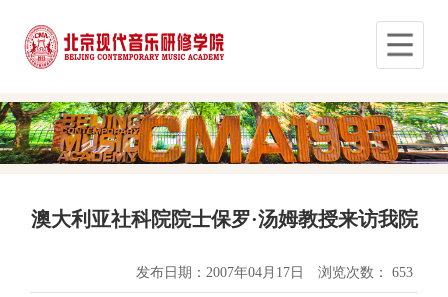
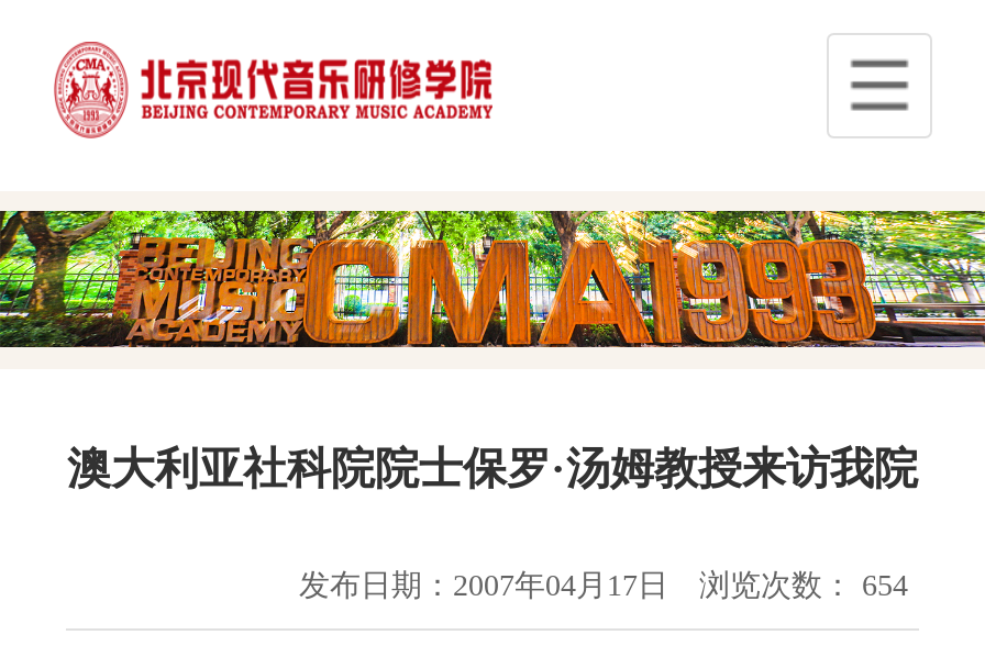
- 发布日期：2007年04月17日 浏览次数：653
+ 发布日期：2007年04月17日 浏览次数：654
